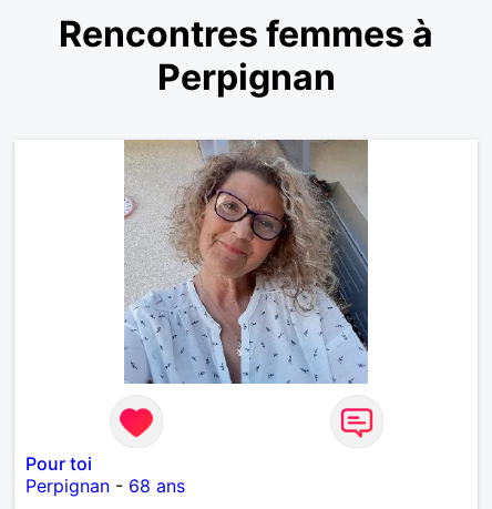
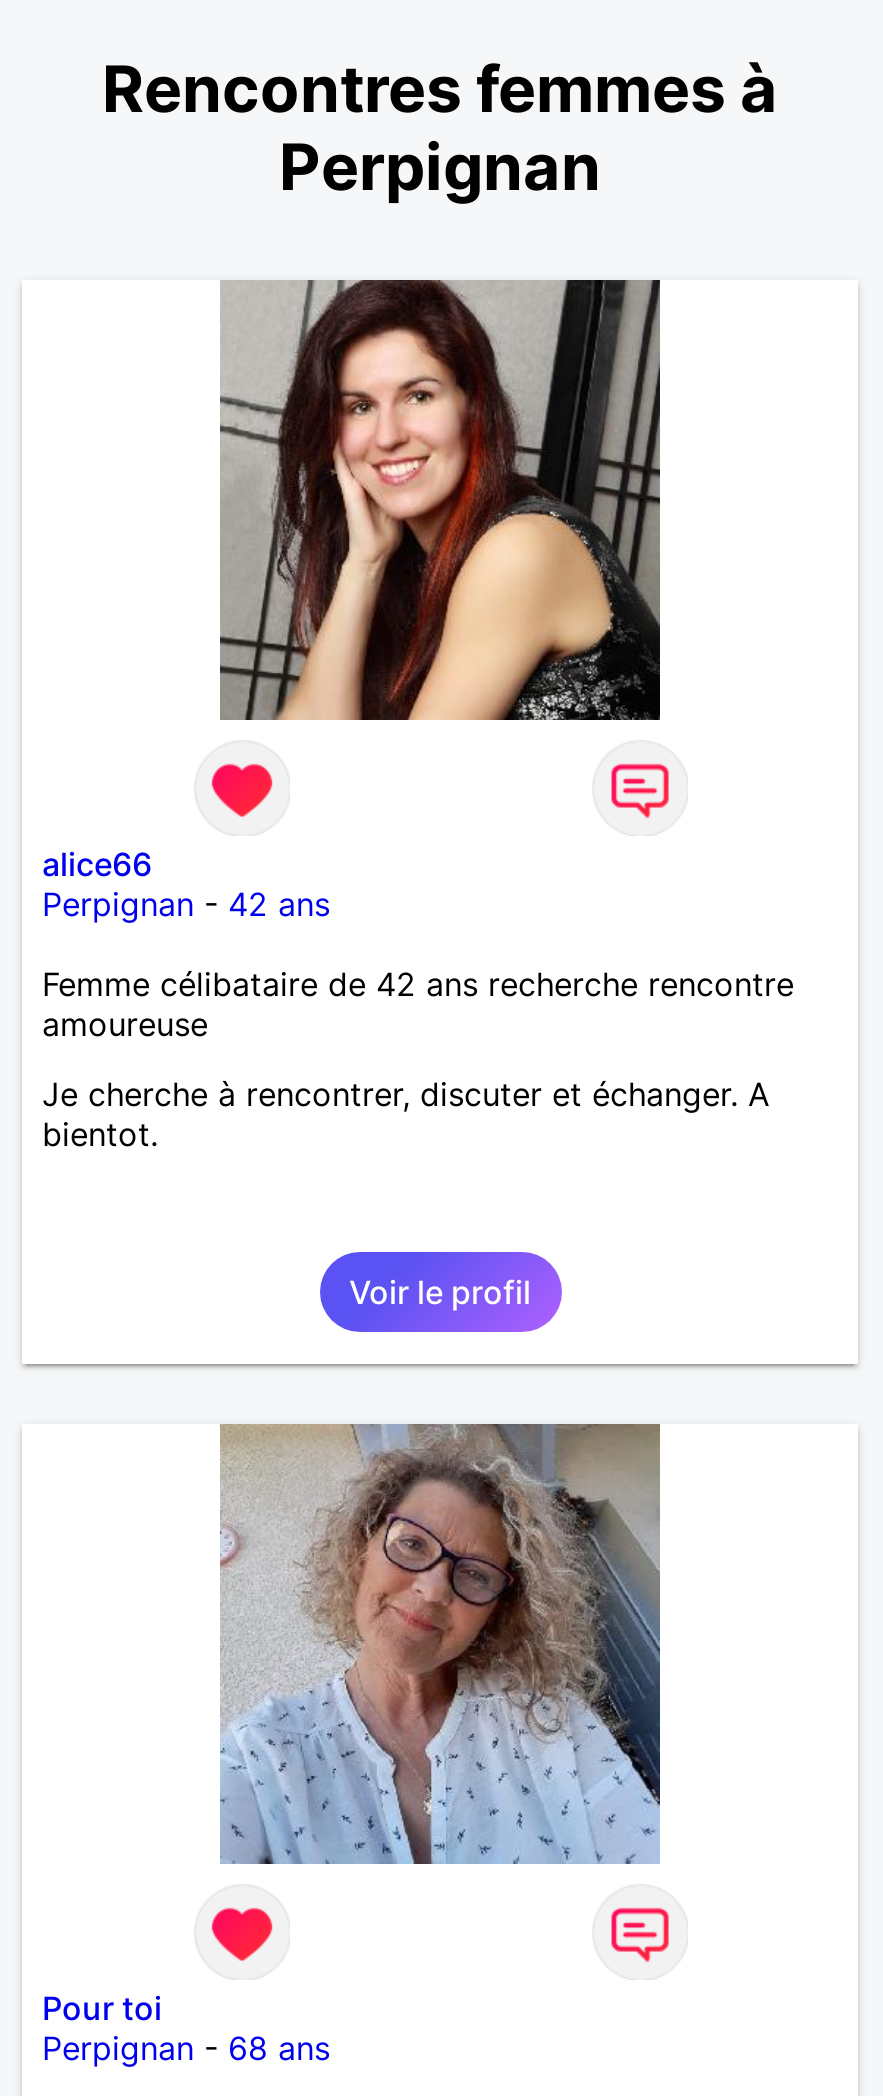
+ alice66
+ Perpignan - 42 ans
+ Femme célibataire de 42 ans recherche rencontre
+ amoureuse
+ Je cherche à rencontrer, discuter et échanger. A
+ bientot.

+ [image]

+ Voir le profil
